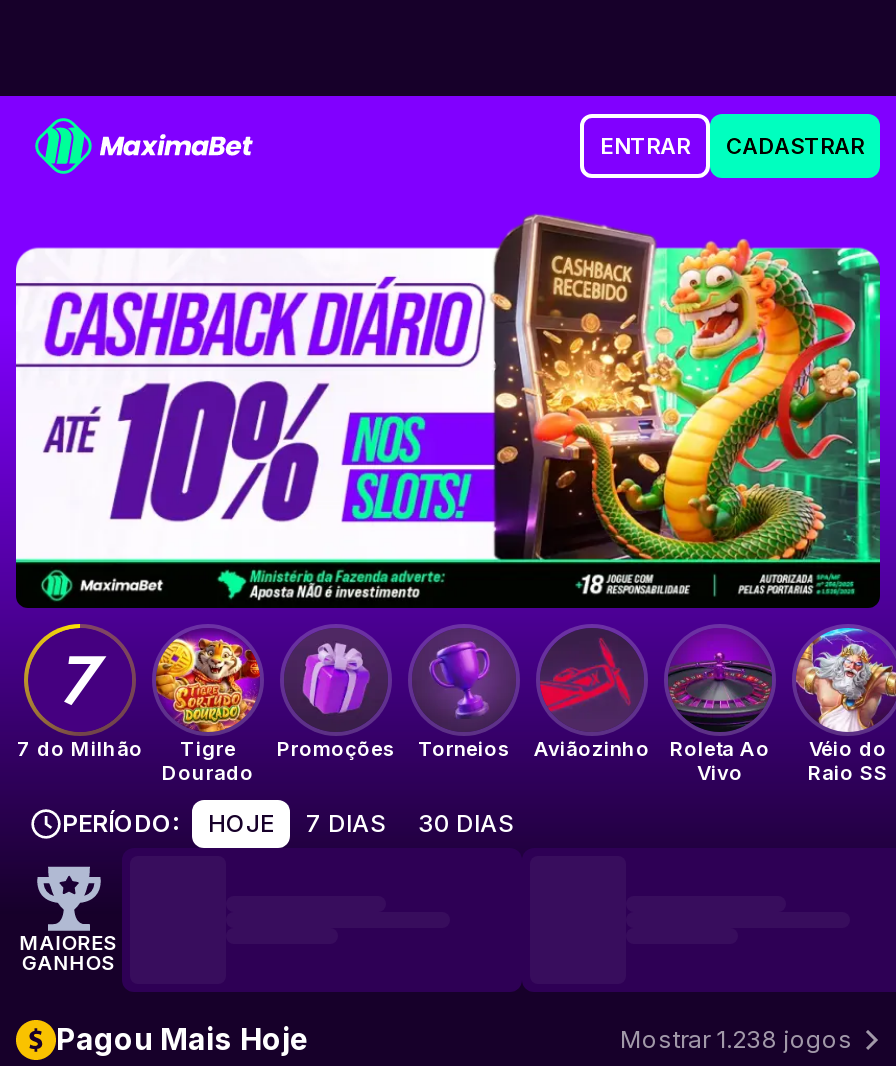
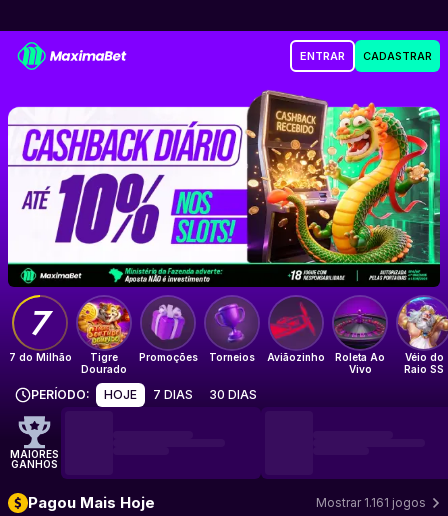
- Mostrar 1.238 jogos
+ Mostrar 1.161 jogos
